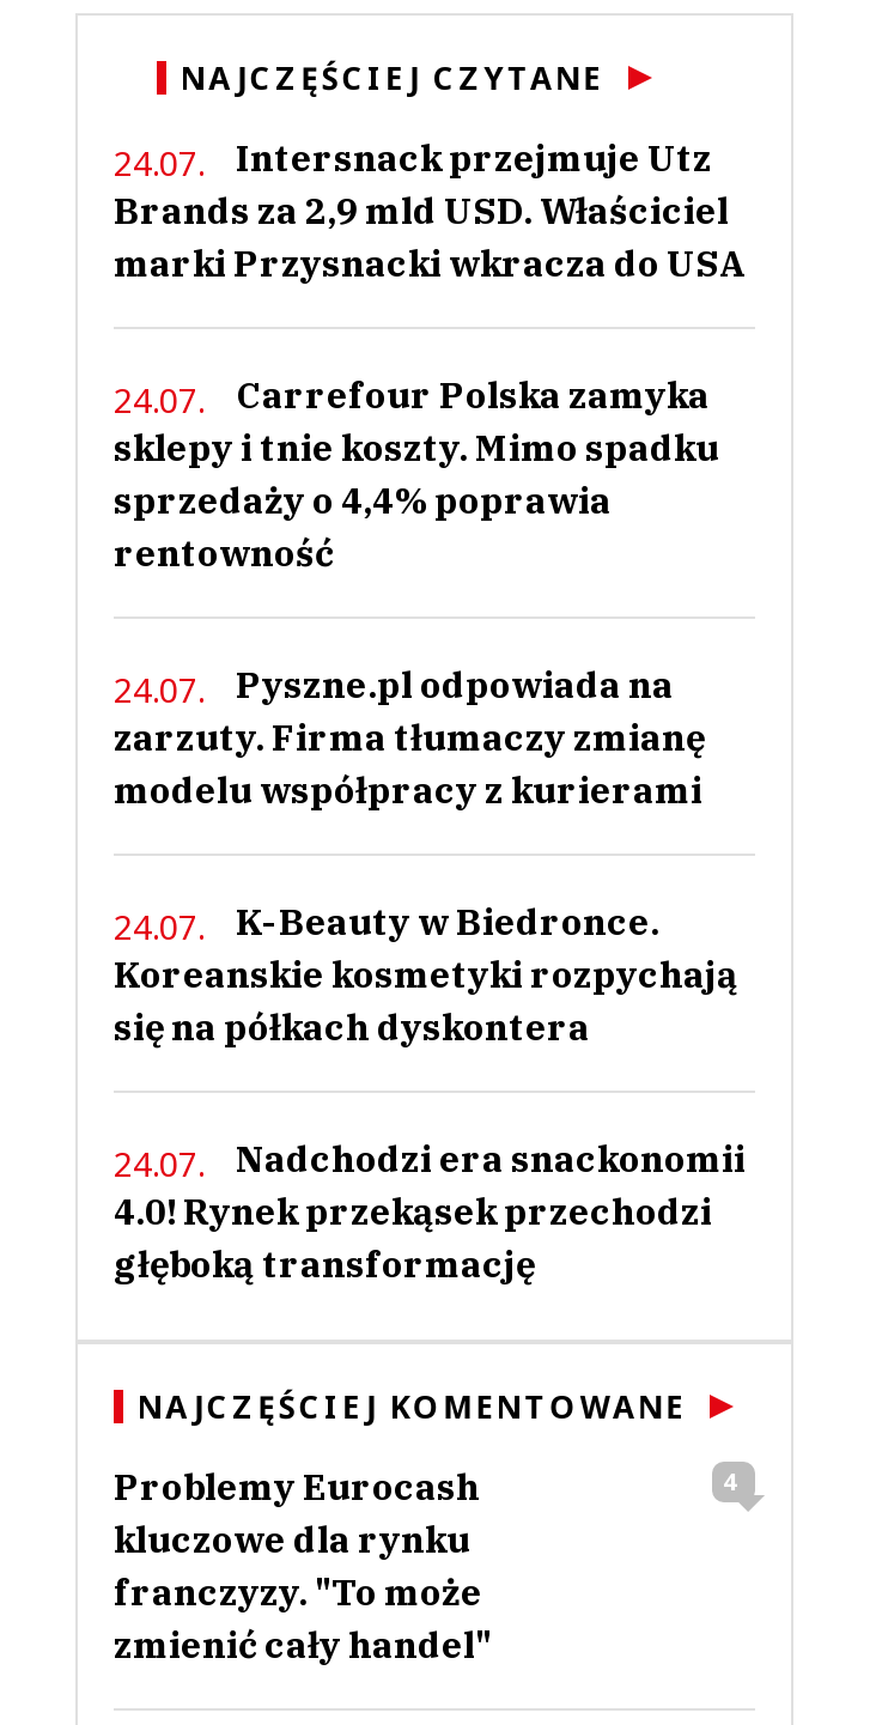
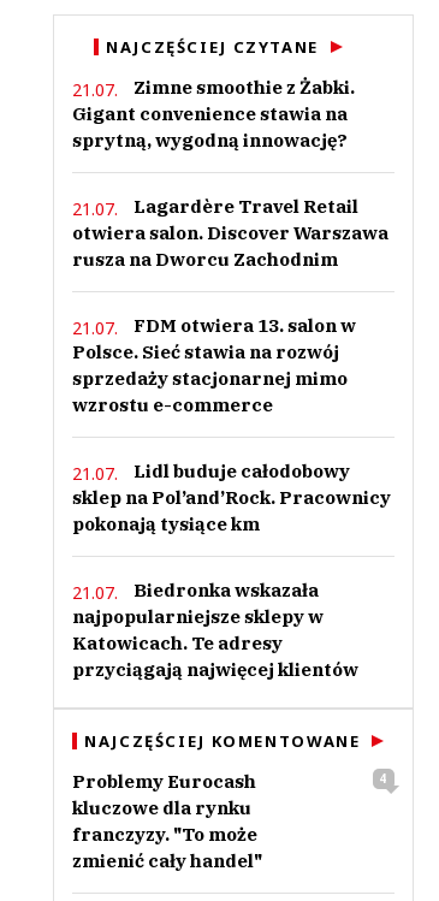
- 24.07.
- Intersnack przejmuje Utz
- Brands za 2,9 mld USD. Właściciel
- marki Przysnacki wkracza do USA
+ 21.07.
+ Zimne smoothie z Żabki.
+ Gigant convenience stawia na
+ sprytną, wygodną innowację?

- 24.07.
- Carrefour Polska zamyka
- sklepy i tnie koszty. Mimo spadku
- sprzedaży o 4,4% poprawia
- rentowność
+ 21.07.
+ Lagardère Travel Retail
+ otwiera salon. Discover Warszawa
+ rusza na Dworcu Zachodnim

- 24.07.
- Pyszne.pl odpowiada na
- zarzuty. Firma tłumaczy zmianę
- modelu współpracy z kurierami
+ 21.07.
+ FDM otwiera 13. salon w
+ Polsce. Sieć stawia na rozwój
+ sprzedaży stacjonarnej mimo
+ wzrostu e-commerce

- 24.07.
- K-Beauty w Biedronce.
- Koreanskie kosmetyki rozpychają
- się na półkach dyskontera
+ 21.07.
+ Lidl buduje całodobowy
+ sklep na Pol’and’Rock. Pracownicy
+ pokonają tysiące km

- 24.07.
- Nadchodzi era snackonomii
- 4.0! Rynek przekąsek przechodzi
- głęboką transformację
+ 21.07.
+ Biedronka wskazała
+ najpopularniejsze sklepy w
+ Katowicach. Te adresy
+ przyciągają najwięcej klientów
